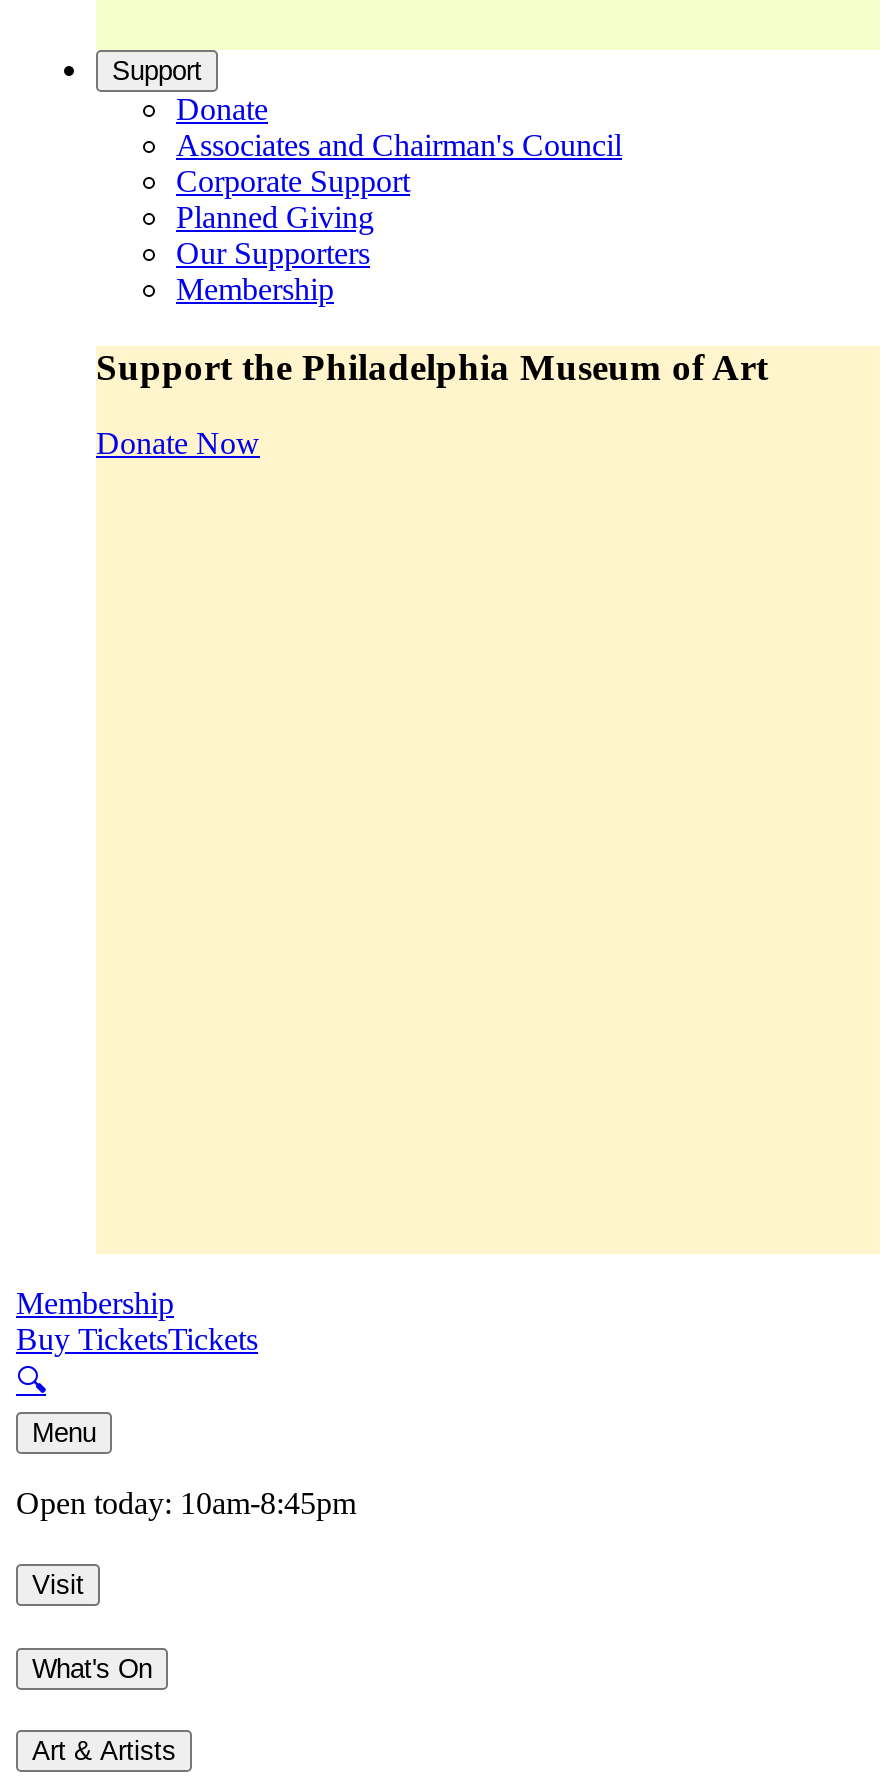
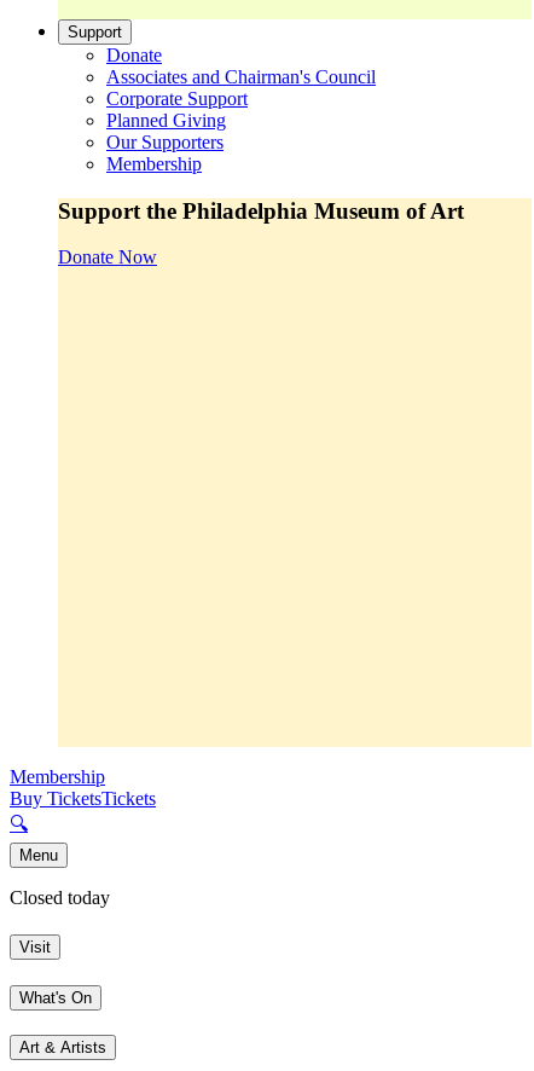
- Open today: 10am-8:45pm
+ Closed today
